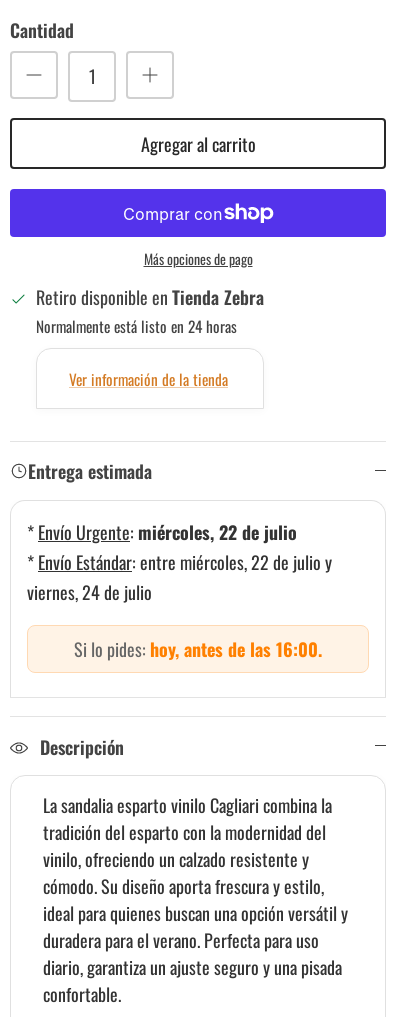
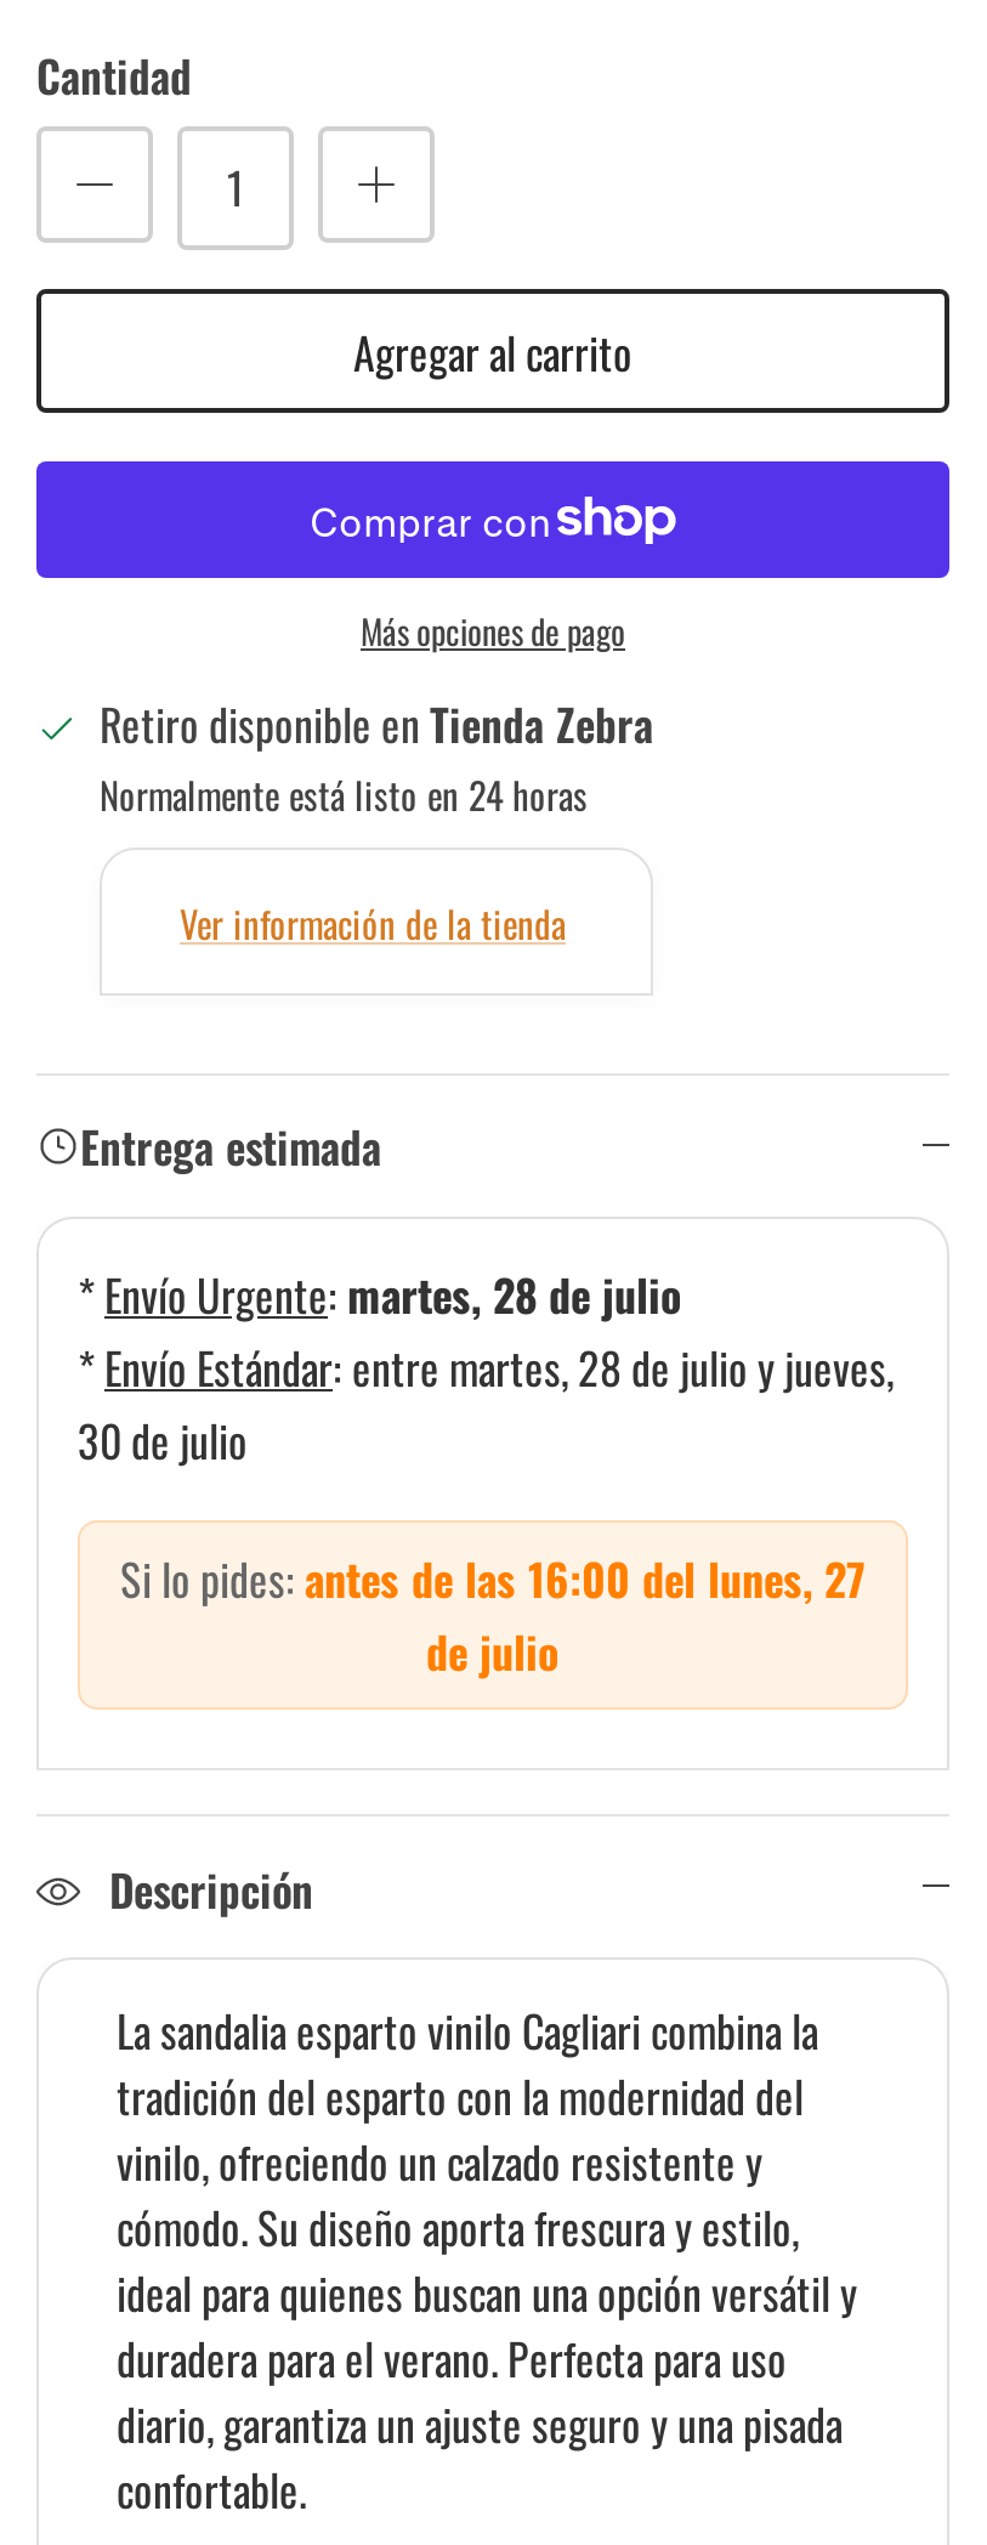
- * Envío Urgente: miércoles, 22 de julio
- * Envío Estándar: entre miércoles, 22 de julio y
- viernes, 24 de julio
+ * Envío Urgente: martes, 28 de julio
+ * Envío Estándar: entre martes, 28 de julio y jueves,
+ 30 de julio

- Si lo pides: hoy, antes de las 16:00.
+ Si lo pides: antes de las 16:00 del lunes, 27
+ de julio
